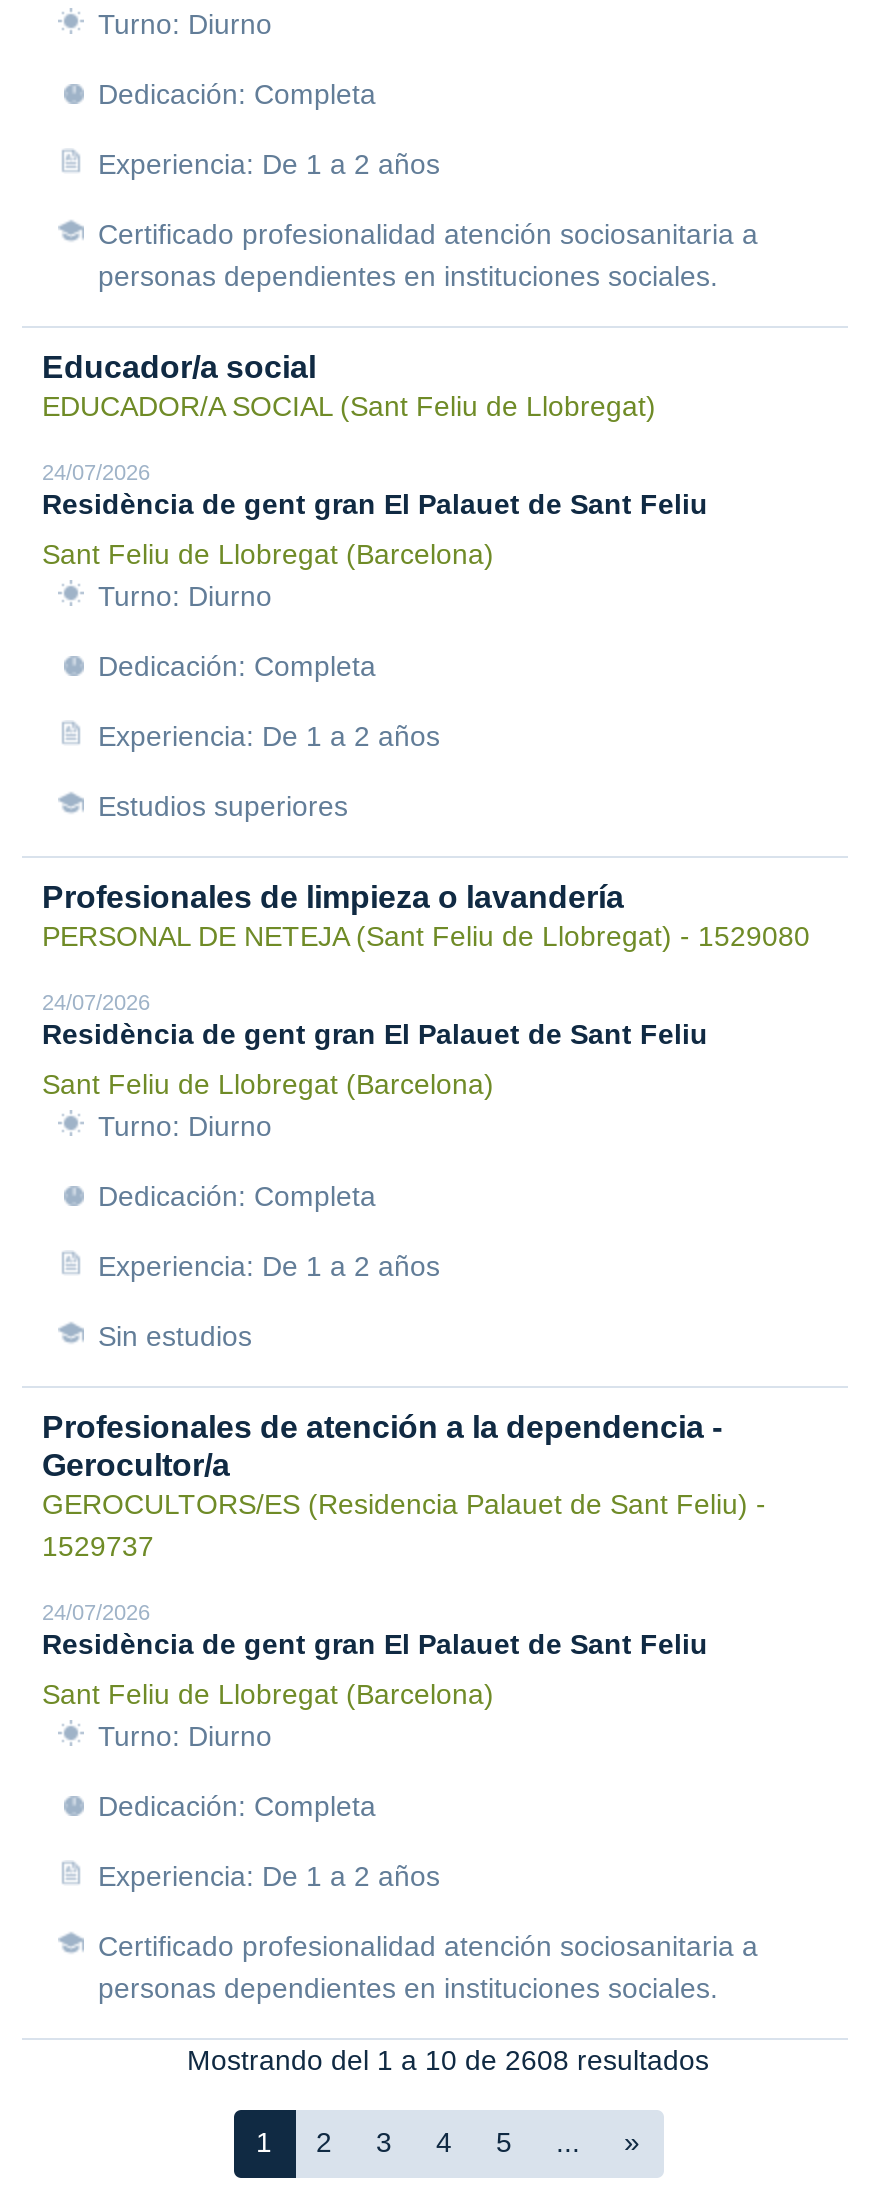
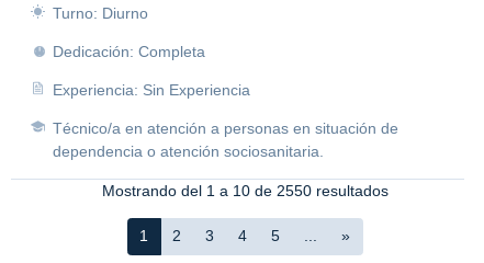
- Experiencia: De 1 a 2 años
- Certificado profesionalidad atención sociosanitaria a
- personas dependientes en instituciones sociales.
- Educador/a social
- EDUCADOR/A SOCIAL (Sant Feliu de Llobregat)
- 24/07/2026
- Residència de gent gran El Palauet de Sant Feliu
- Sant Feliu de Llobregat (Barcelona)
- Turno: Diurno
- Dedicación: Completa
- Experiencia: De 1 a 2 años
- Estudios superiores
- Profesionales de limpieza o lavandería
- PERSONAL DE NETEJA (Sant Feliu de Llobregat) - 1529080
- 24/07/2026
- Residència de gent gran El Palauet de Sant Feliu
- Sant Feliu de Llobregat (Barcelona)
- Turno: Diurno
- Dedicación: Completa
- Experiencia: De 1 a 2 años
- Sin estudios
- Profesionales de atención a la dependencia -
- Gerocultor/a
- GEROCULTORS/ES (Residencia Palauet de Sant Feliu) -
- 1529737
- 24/07/2026
- Residència de gent gran El Palauet de Sant Feliu
- Sant Feliu de Llobregat (Barcelona)
- Turno: Diurno
- Dedicación: Completa
- Experiencia: De 1 a 2 años
- Certificado profesionalidad atención sociosanitaria a
- personas dependientes en instituciones sociales.
- Mostrando del 1 a 10 de 2608 resultados
+ Experiencia: Sin Experiencia
+ Técnico/a en atención a personas en situación de
+ dependencia o atención sociosanitaria.
+ Mostrando del 1 a 10 de 2550 resultados
